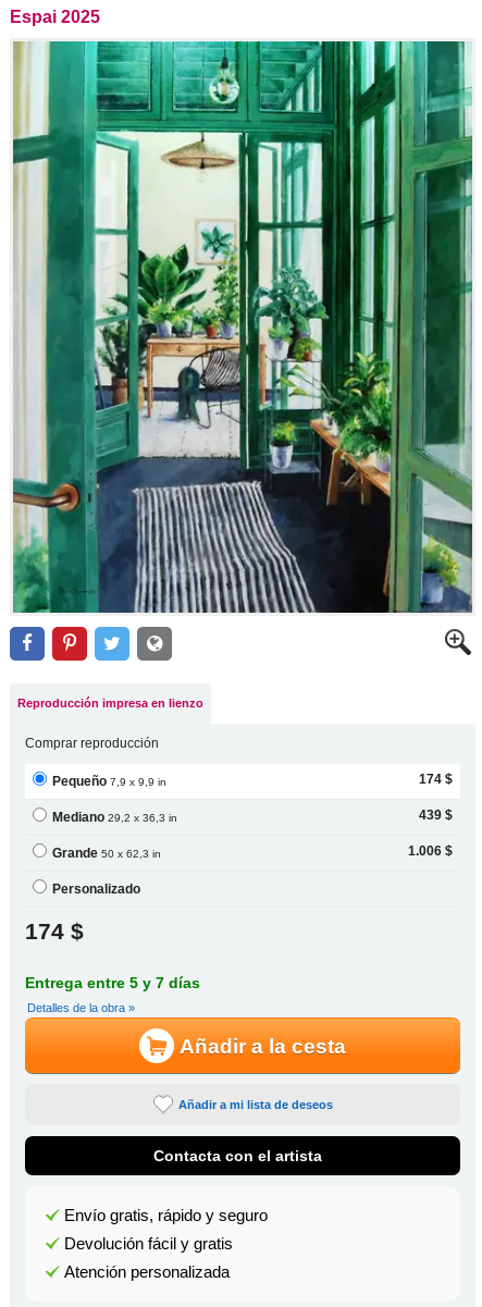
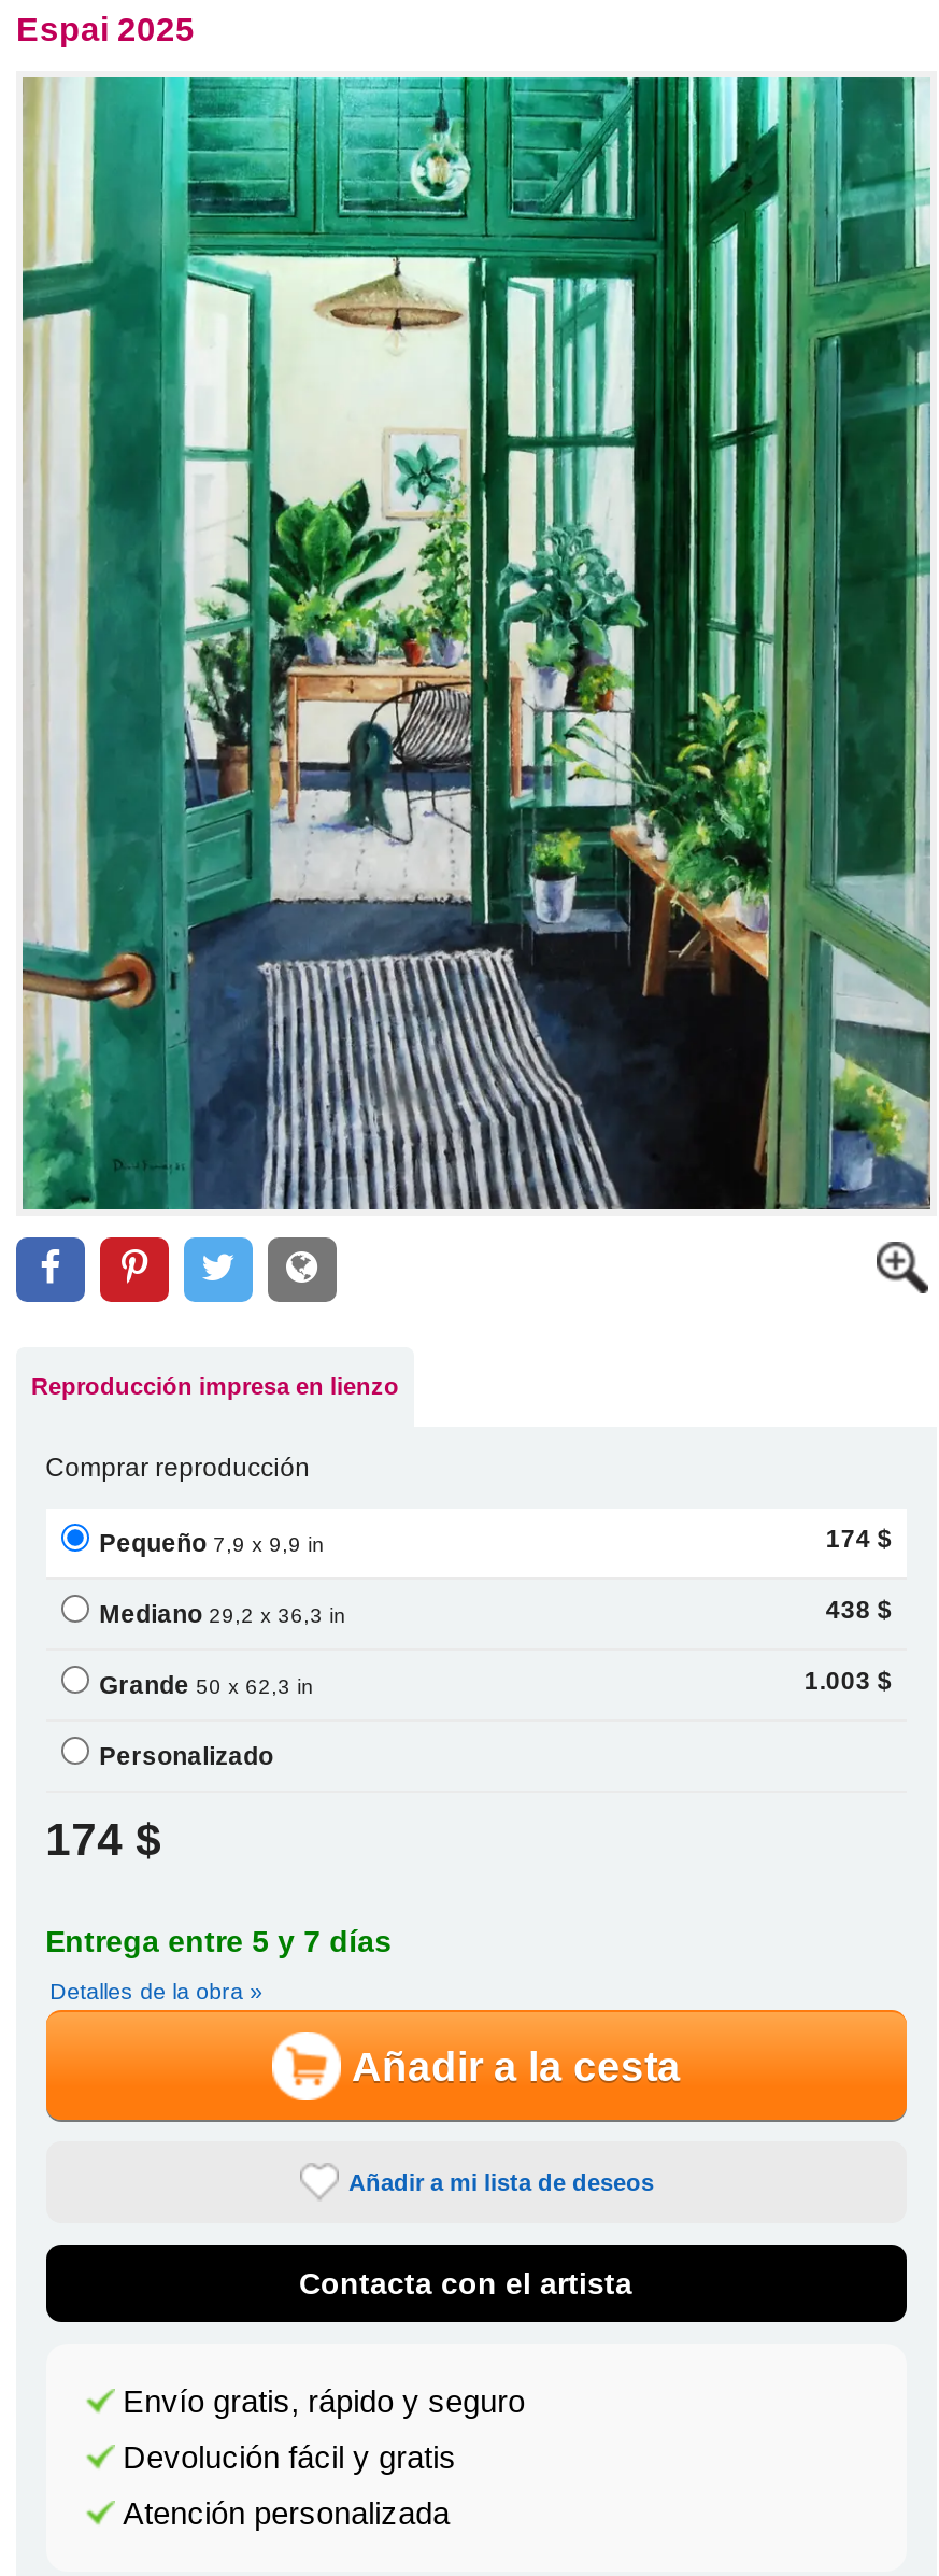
- 439 $
+ 438 $

- 1.006 $
+ 1.003 $
